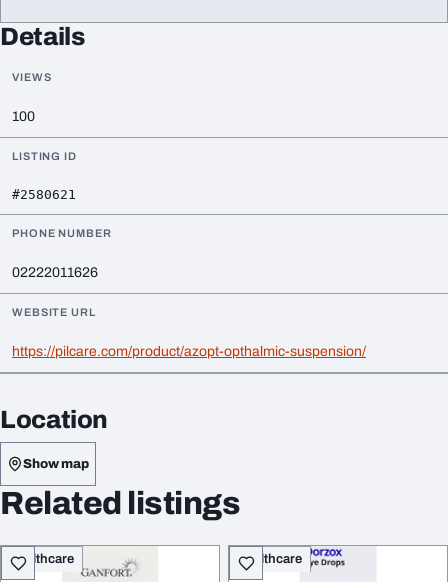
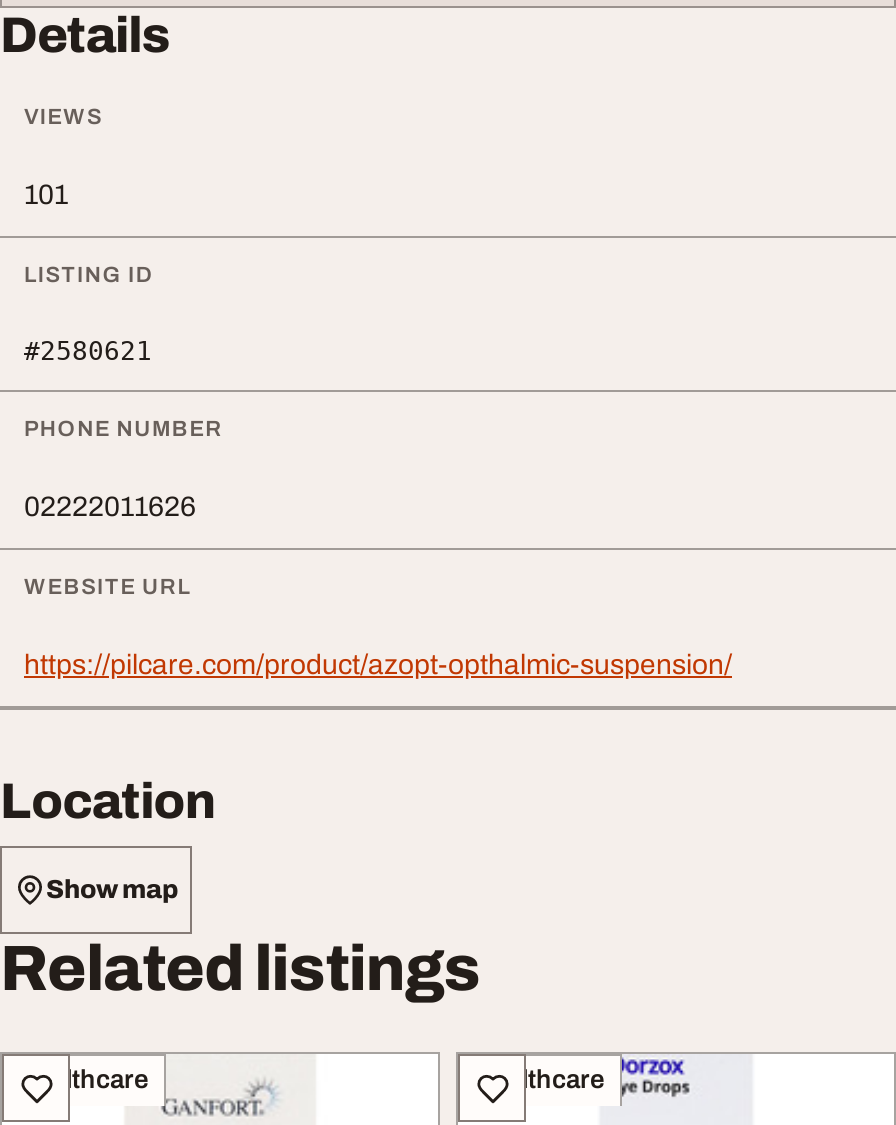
- 100
+ 101
